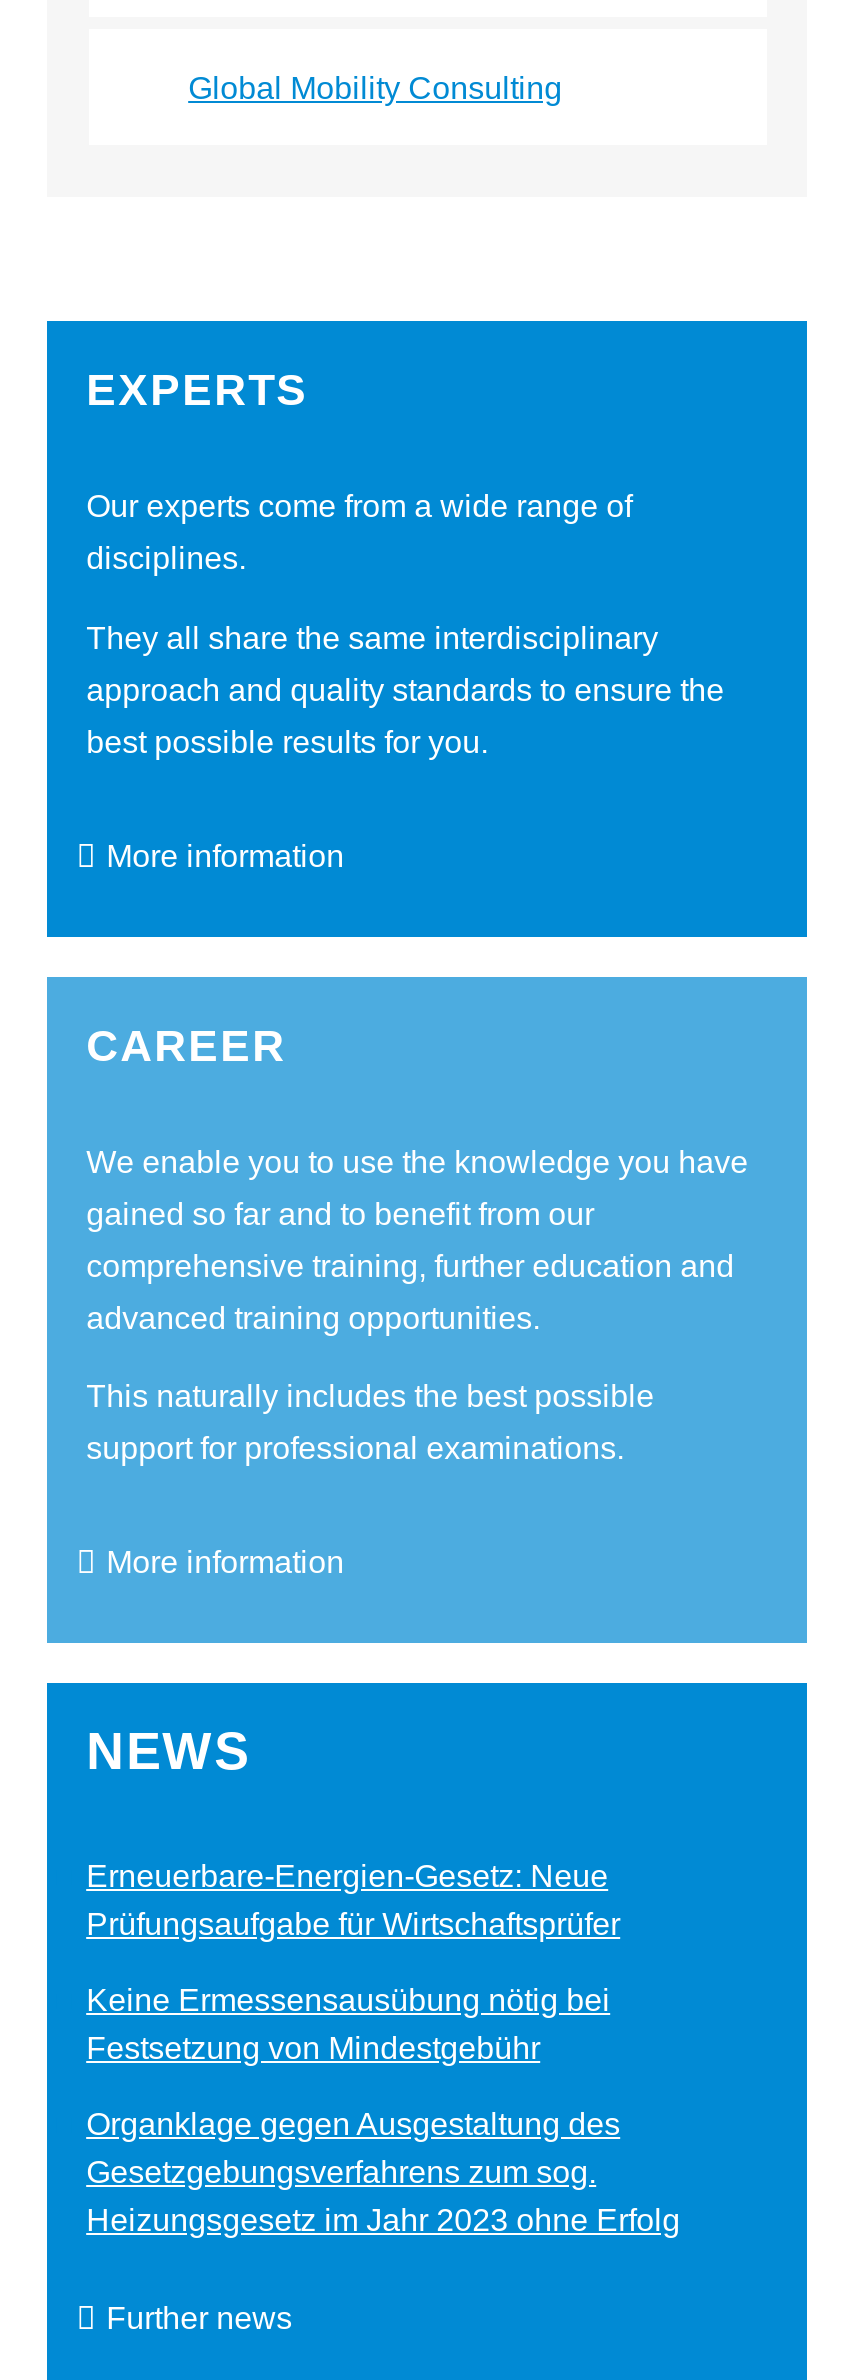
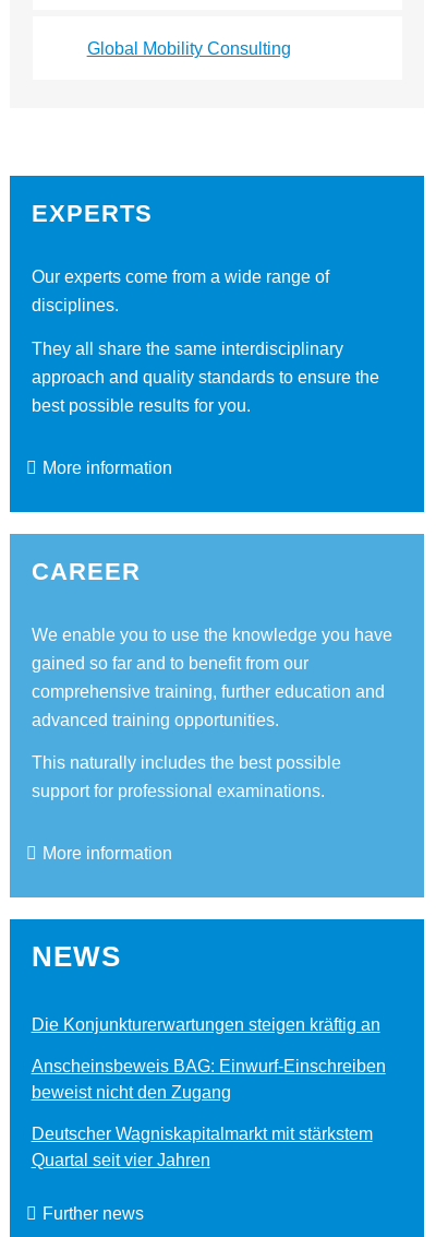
- Erneuerbare-Energien-Gesetz: Neue
- Prüfungsaufgabe für Wirtschaftsprüfer
+ Die Konjunkturerwartungen steigen kräftig an

- Keine Ermessensausübung nötig bei
- Festsetzung von Mindestgebühr
+ Anscheinsbeweis BAG: Einwurf-Einschreiben
+ beweist nicht den Zugang

- Organklage gegen Ausgestaltung des
- Gesetzgebungsverfahrens zum sog.
- Heizungsgesetz im Jahr 2023 ohne Erfolg
+ Deutscher Wagniskapitalmarkt mit stärkstem
+ Quartal seit vier Jahren
